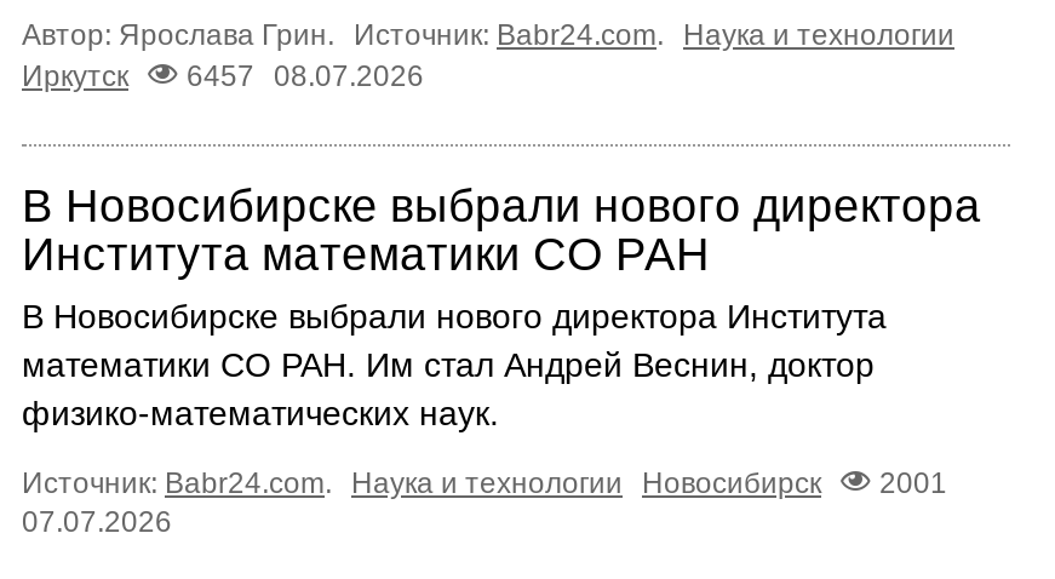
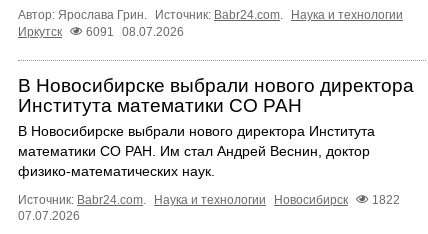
- Иркутск 6457 08.07.2026
+ Иркутск 6091 08.07.2026

- Источник: Babr24.com. Наука и технологии Новосибирск 2001
+ Источник: Babr24.com. Наука и технологии Новосибирск 1822
